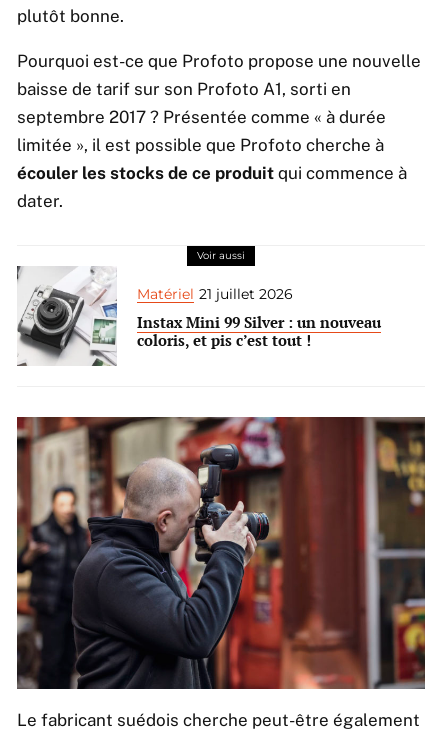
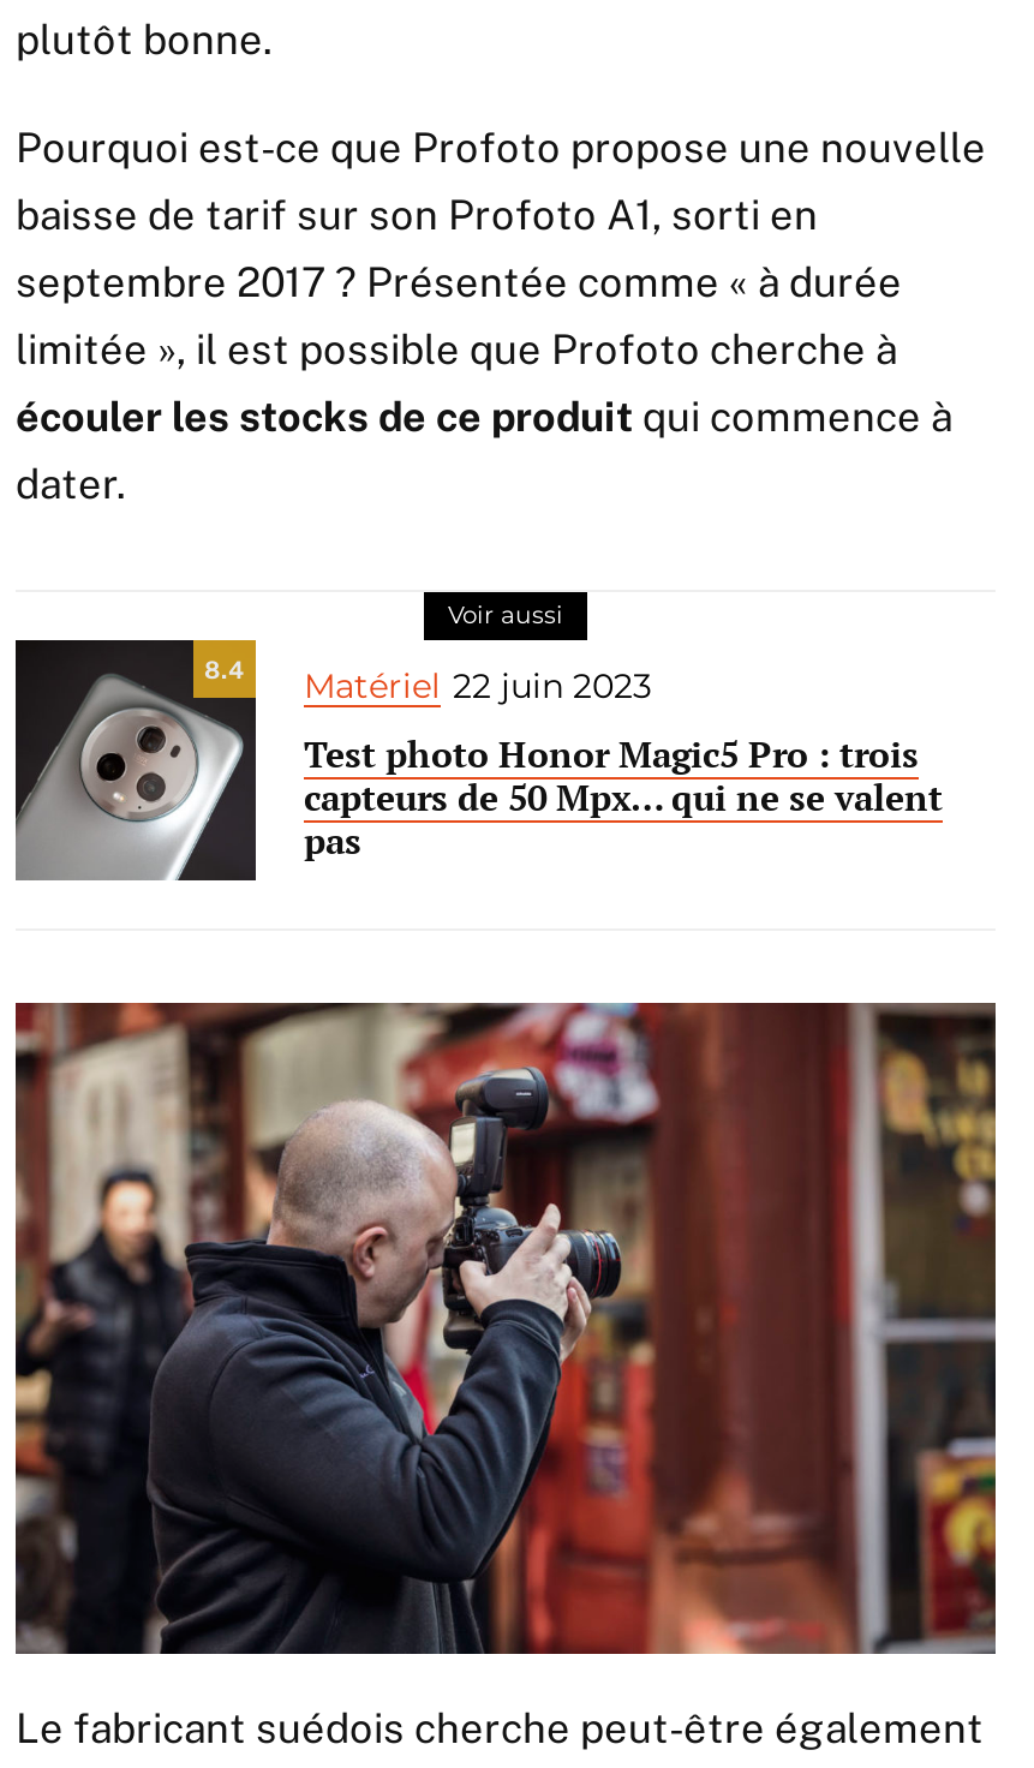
- [image]
- Matériel 21 juillet 2026
- Instax Mini 99 Silver : un nouveau
- coloris, et pis c’est tout !
+ [image]
+ 8.4
+ Matériel 22 juin 2023
+ Test photo Honor Magic5 Pro : trois
+ capteurs de 50 Mpx… qui ne se valent
+ pas
